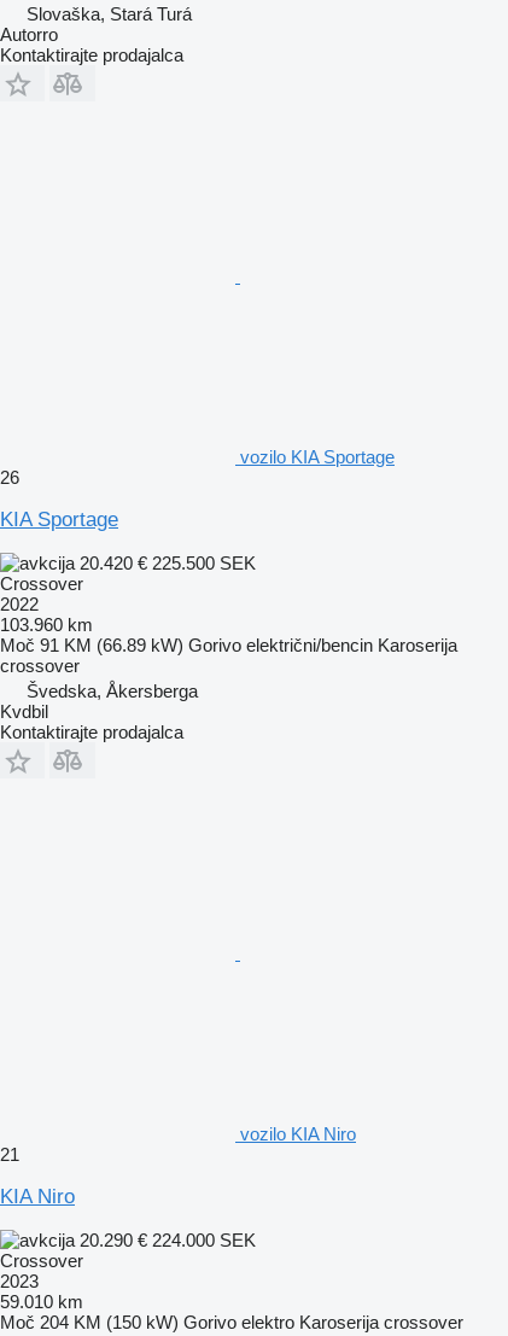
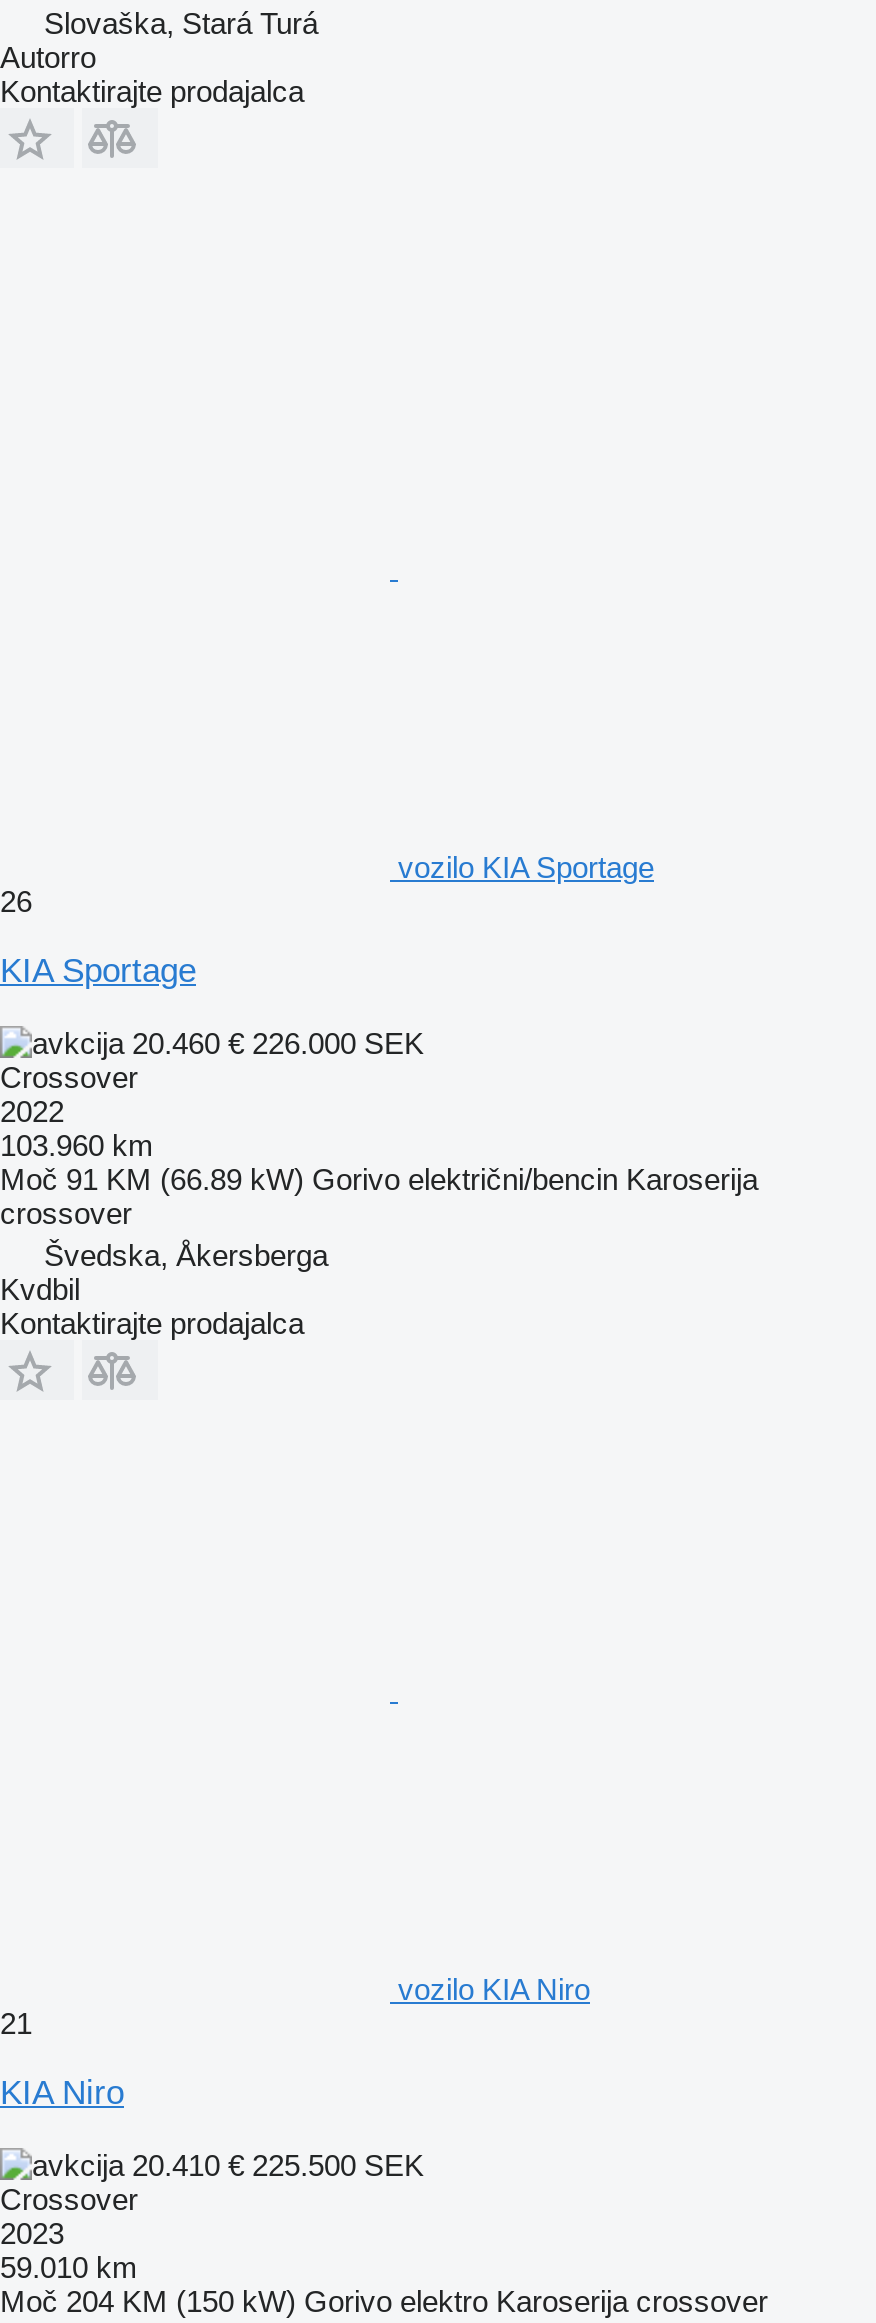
- 20.420 €225.500 SEK
+ 20.460 €226.000 SEK

- 20.290 €224.000 SEK
+ 20.410 €225.500 SEK
